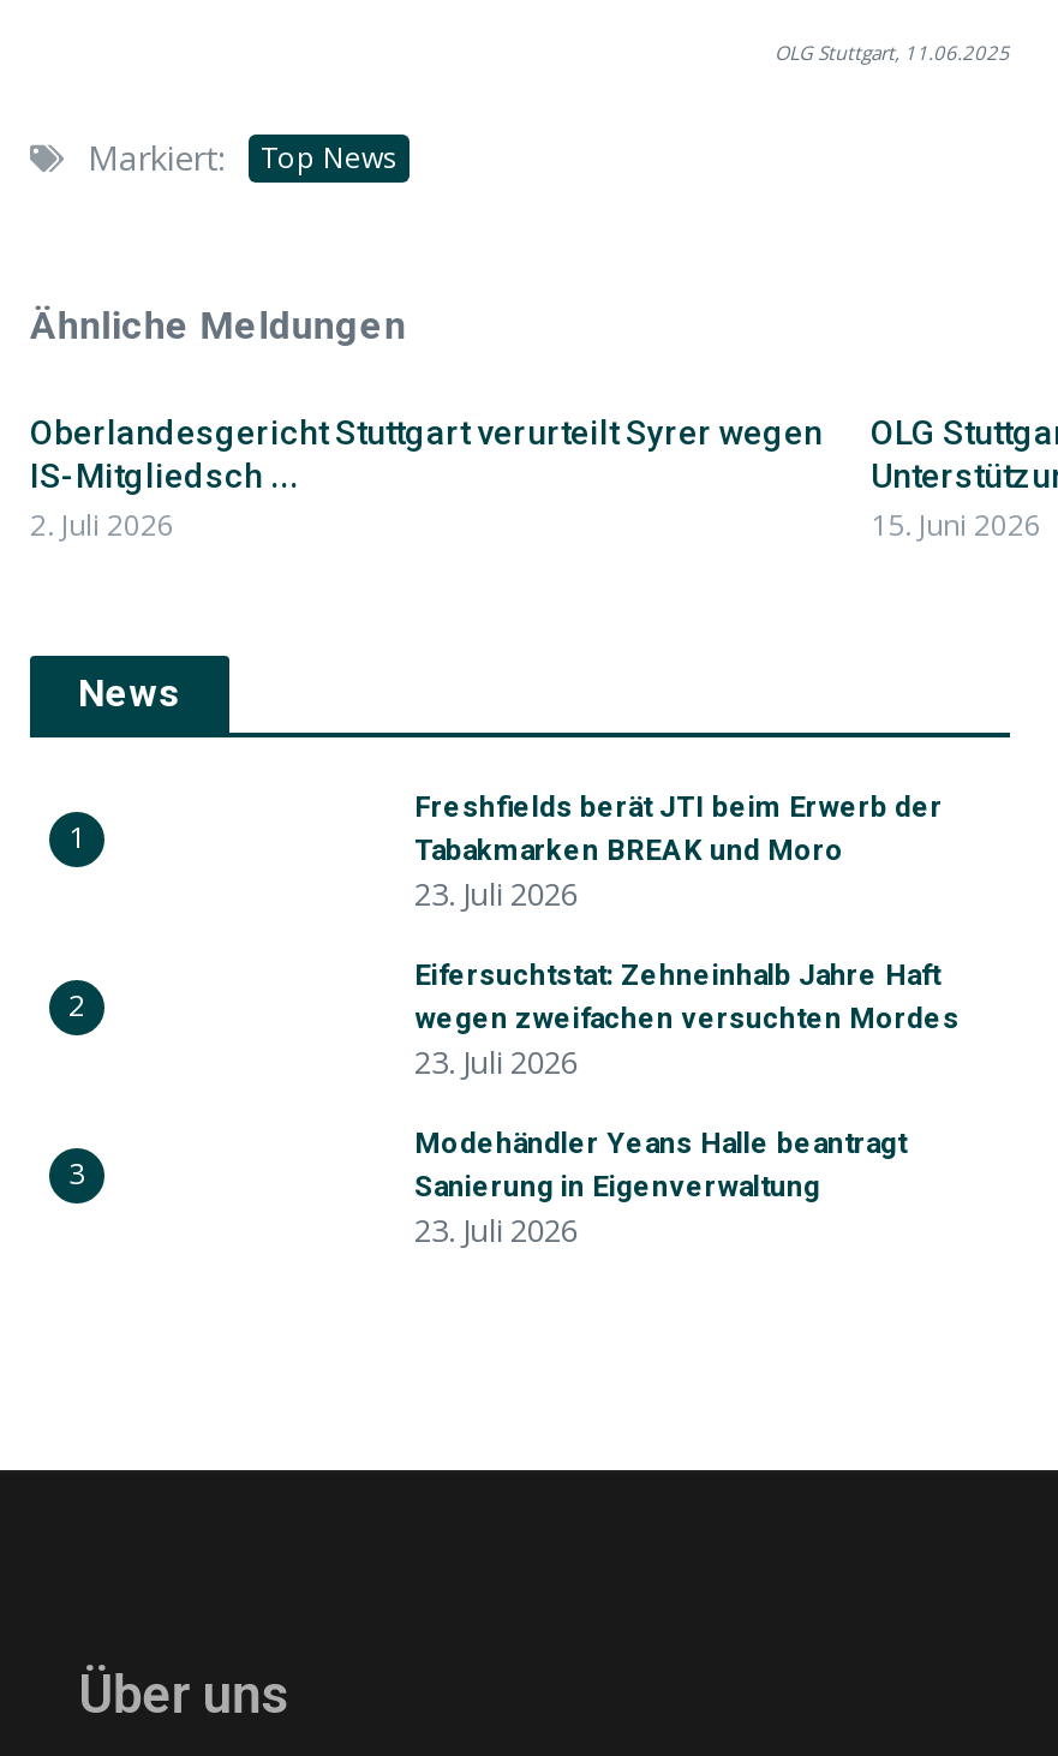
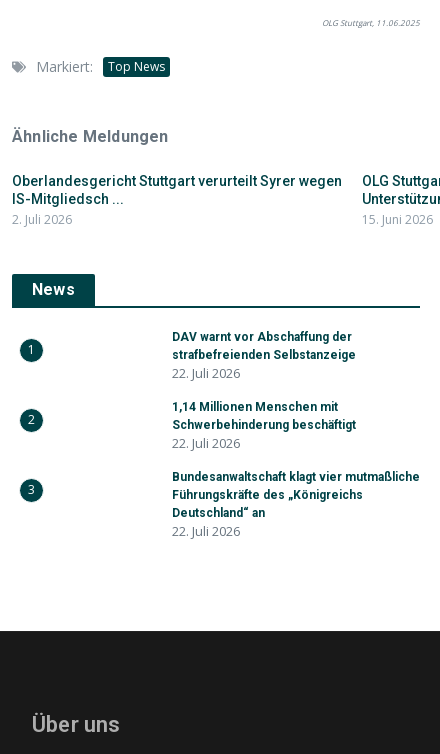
- Freshfields berät JTI beim Erwerb der
- Tabakmarken BREAK und Moro
- 23. Juli 2026
+ DAV warnt vor Abschaffung der
+ strafbefreienden Selbstanzeige
+ 22. Juli 2026

- Eifersuchtstat: Zehneinhalb Jahre Haft
- wegen zweifachen versuchten Mordes
- 23. Juli 2026
+ 1,14 Millionen Menschen mit
+ Schwerbehinderung beschäftigt
+ 22. Juli 2026

- Modehändler Yeans Halle beantragt
- Sanierung in Eigenverwaltung
- 23. Juli 2026
+ Bundesanwaltschaft klagt vier mutmaßliche
+ Führungskräfte des „Königreichs
+ Deutschland“ an
+ 22. Juli 2026
